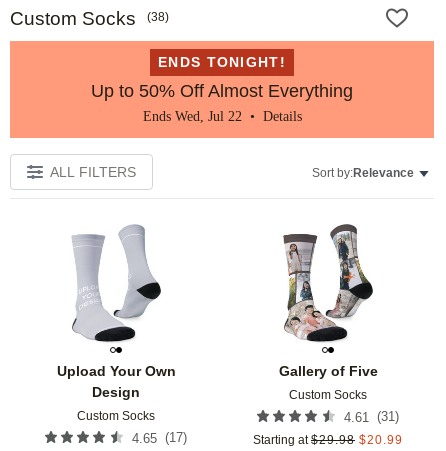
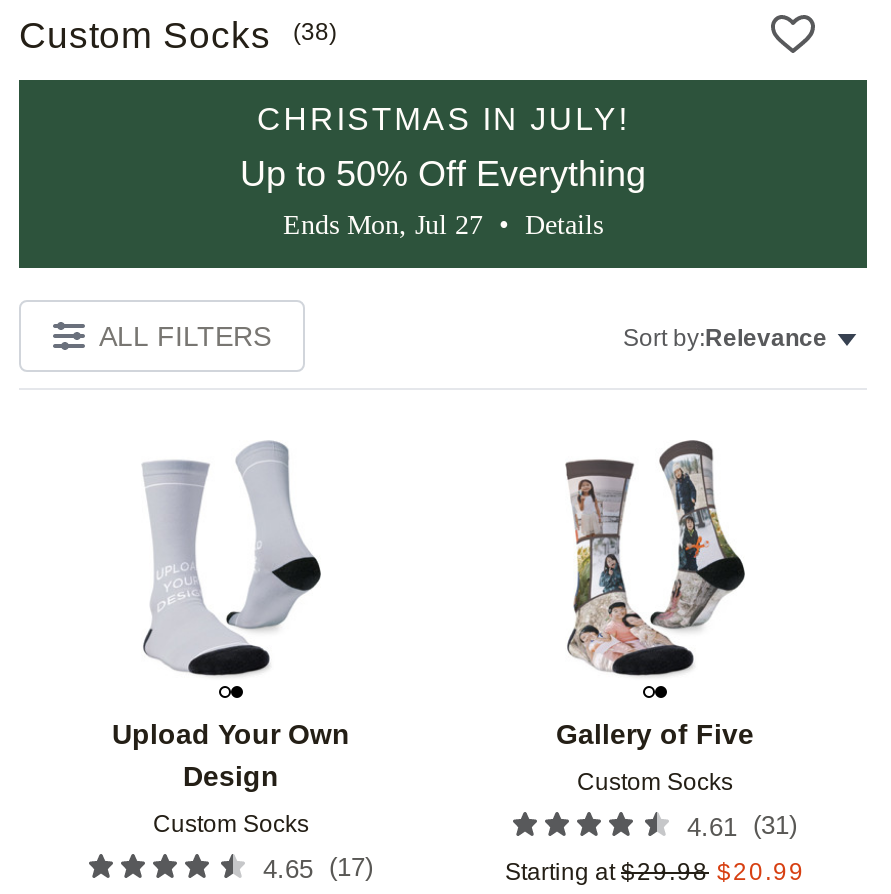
- [image]
- ENDS TONIGHT!
- Up to 50% Off Almost Everything
- Ends Wed, Jul 22 • Details
+ [image]
+ CHRISTMAS IN JULY!
+ Up to 50% Off Everything
+ Ends Mon, Jul 27 • Details
